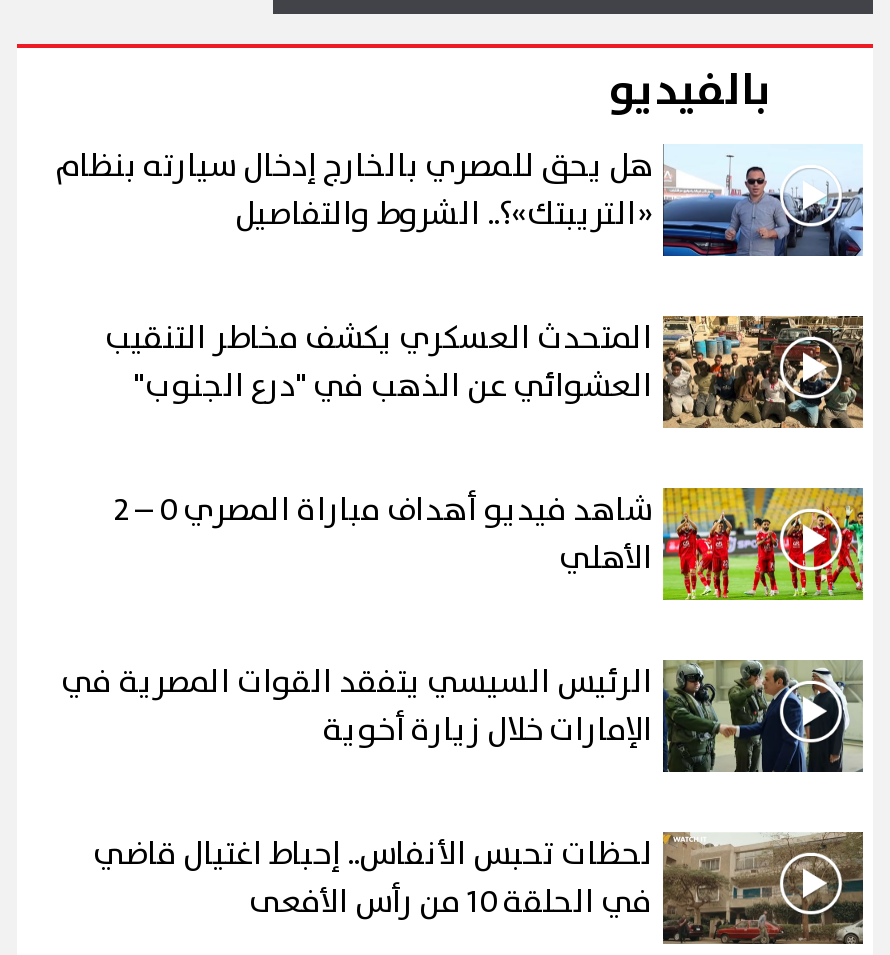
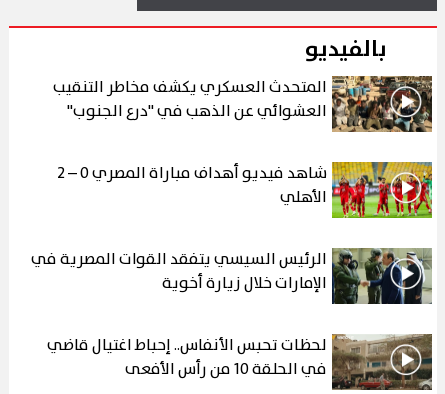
- [image]
- هل يحق للمصري بالخارج إدخال سيارته بنظام
- «التريبتك»؟.. الشروط والتفاصيل
